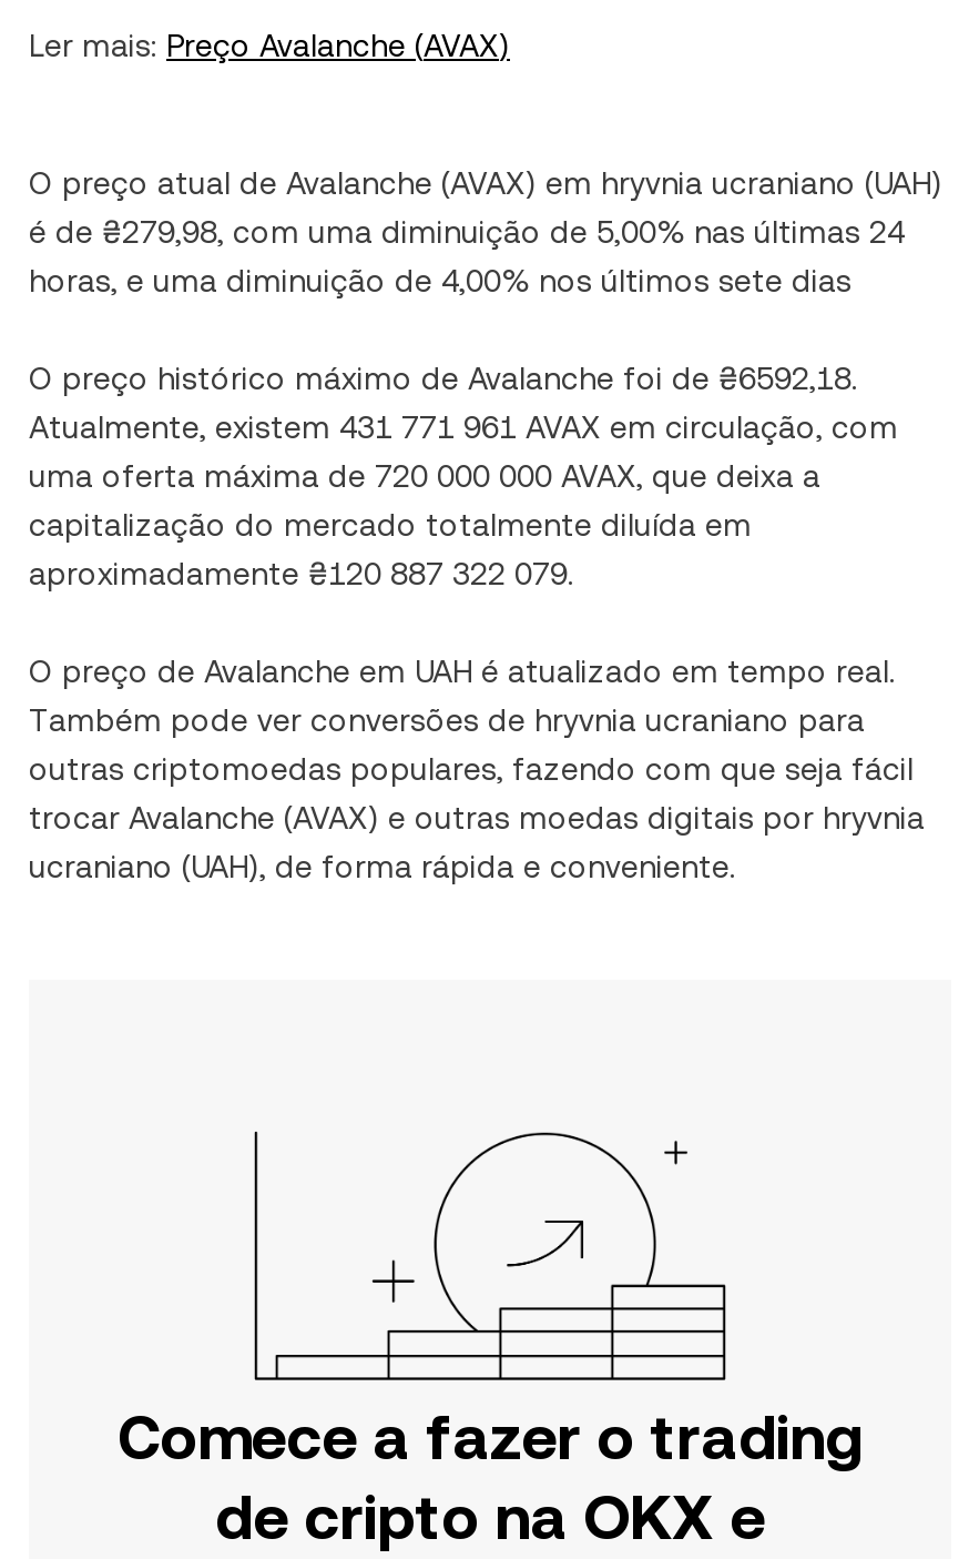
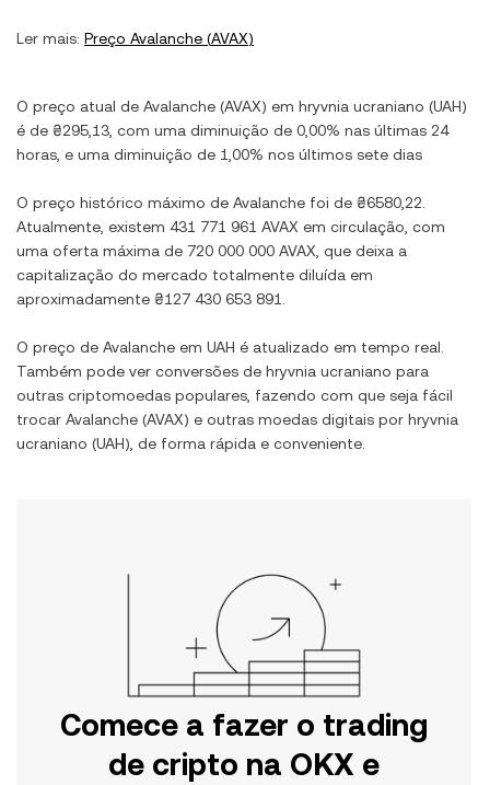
- é de ₴279,98, com uma diminuição de 5,00% nas últimas 24
+ é de ₴295,13, com uma diminuição de 0,00% nas últimas 24

- horas, e uma diminuição de 4,00% nos últimos sete dias
+ horas, e uma diminuição de 1,00% nos últimos sete dias

- O preço histórico máximo de Avalanche foi de ₴6592,18.
+ O preço histórico máximo de Avalanche foi de ₴6580,22.

- aproximadamente ₴120 887 322 079.
+ aproximadamente ₴127 430 653 891.
